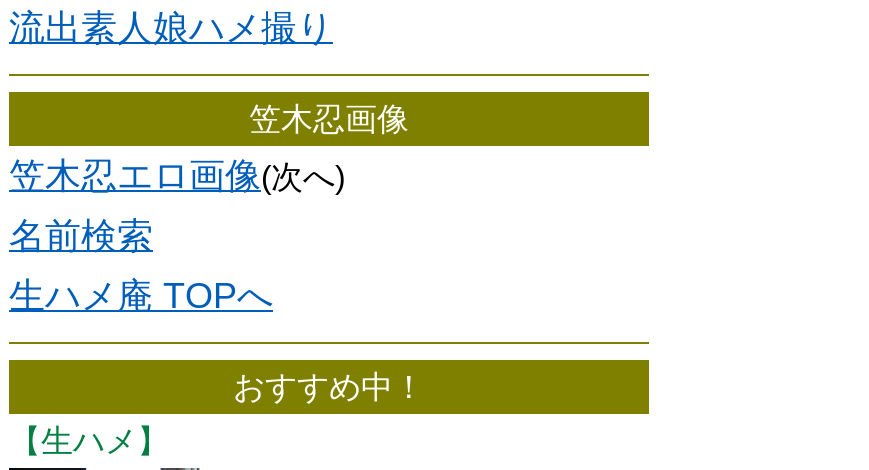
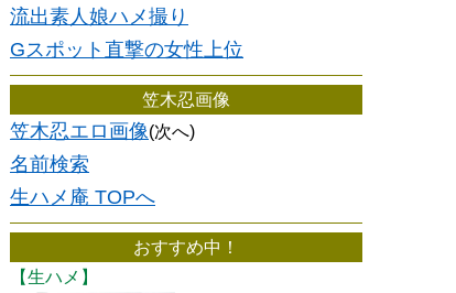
+ Gスポット直撃の女性上位
